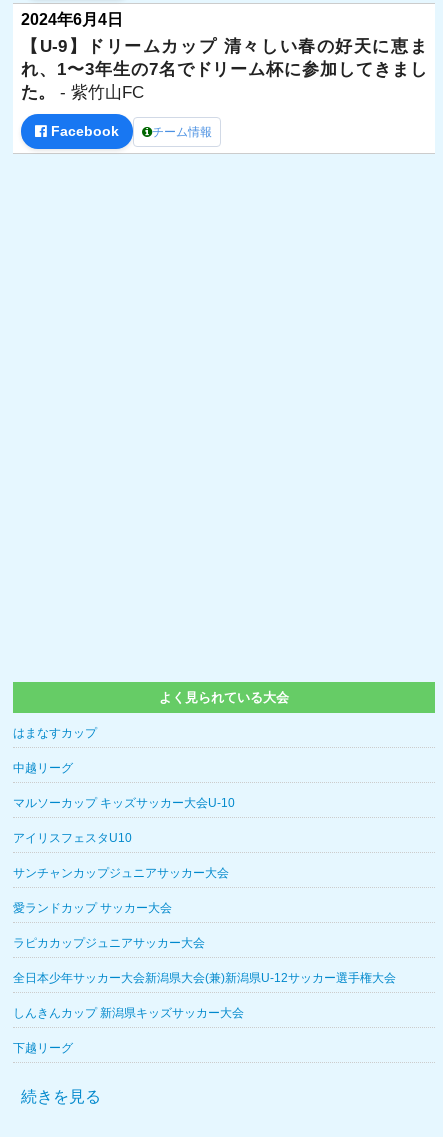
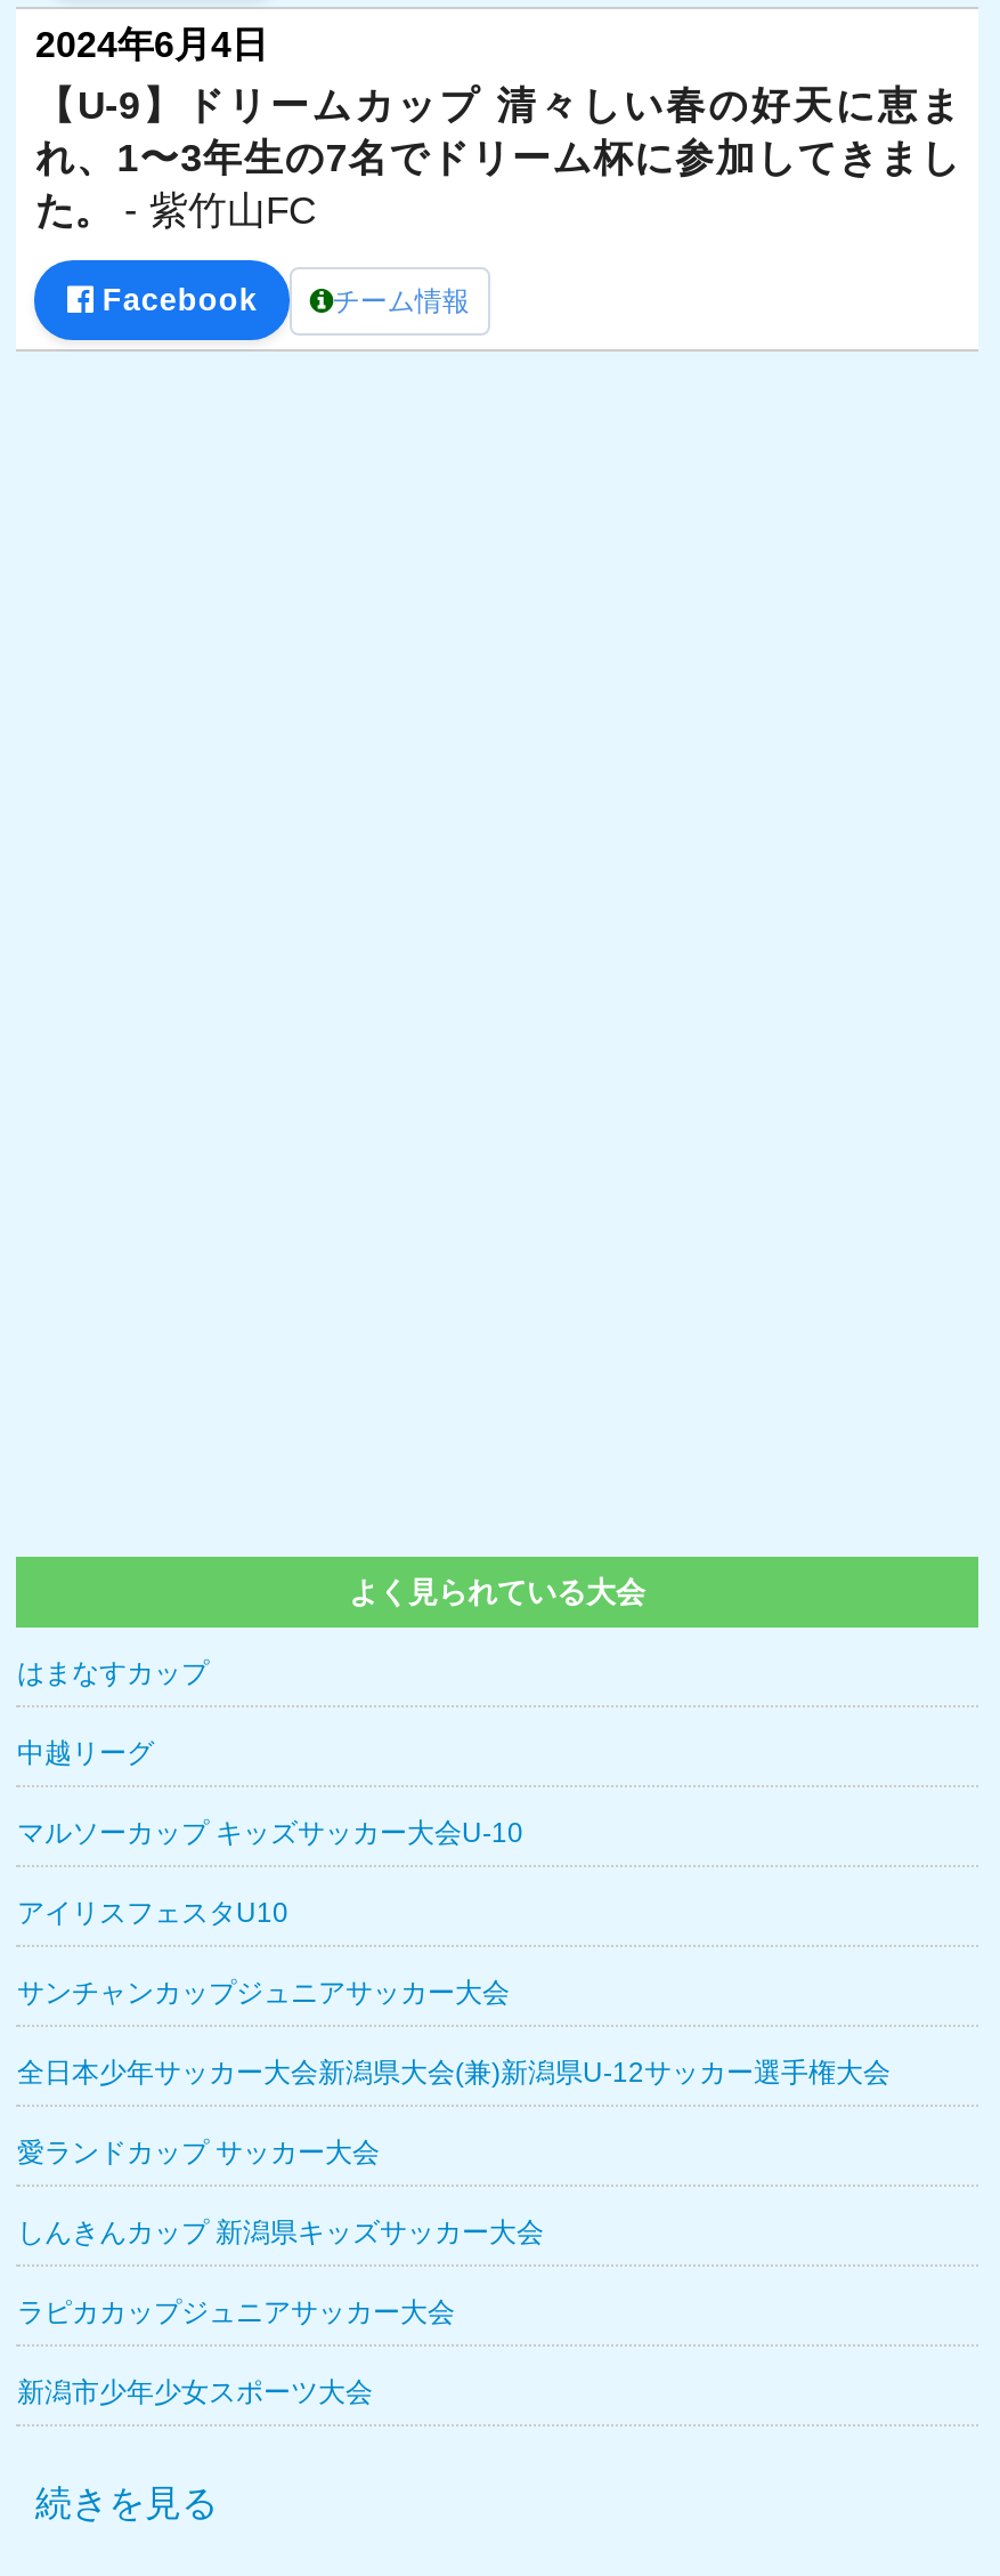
moved down: 愛ランドカップ サッカー大会

moved down: ラピカカップジュニアサッカー大会

moved up: 全日本少年サッカー大会新潟県大会(兼)新潟県U-12サッカー選手権大会

moved up: しんきんカップ 新潟県キッズサッカー大会

- 下越リーグ
+ 新潟市少年少女スポーツ大会
